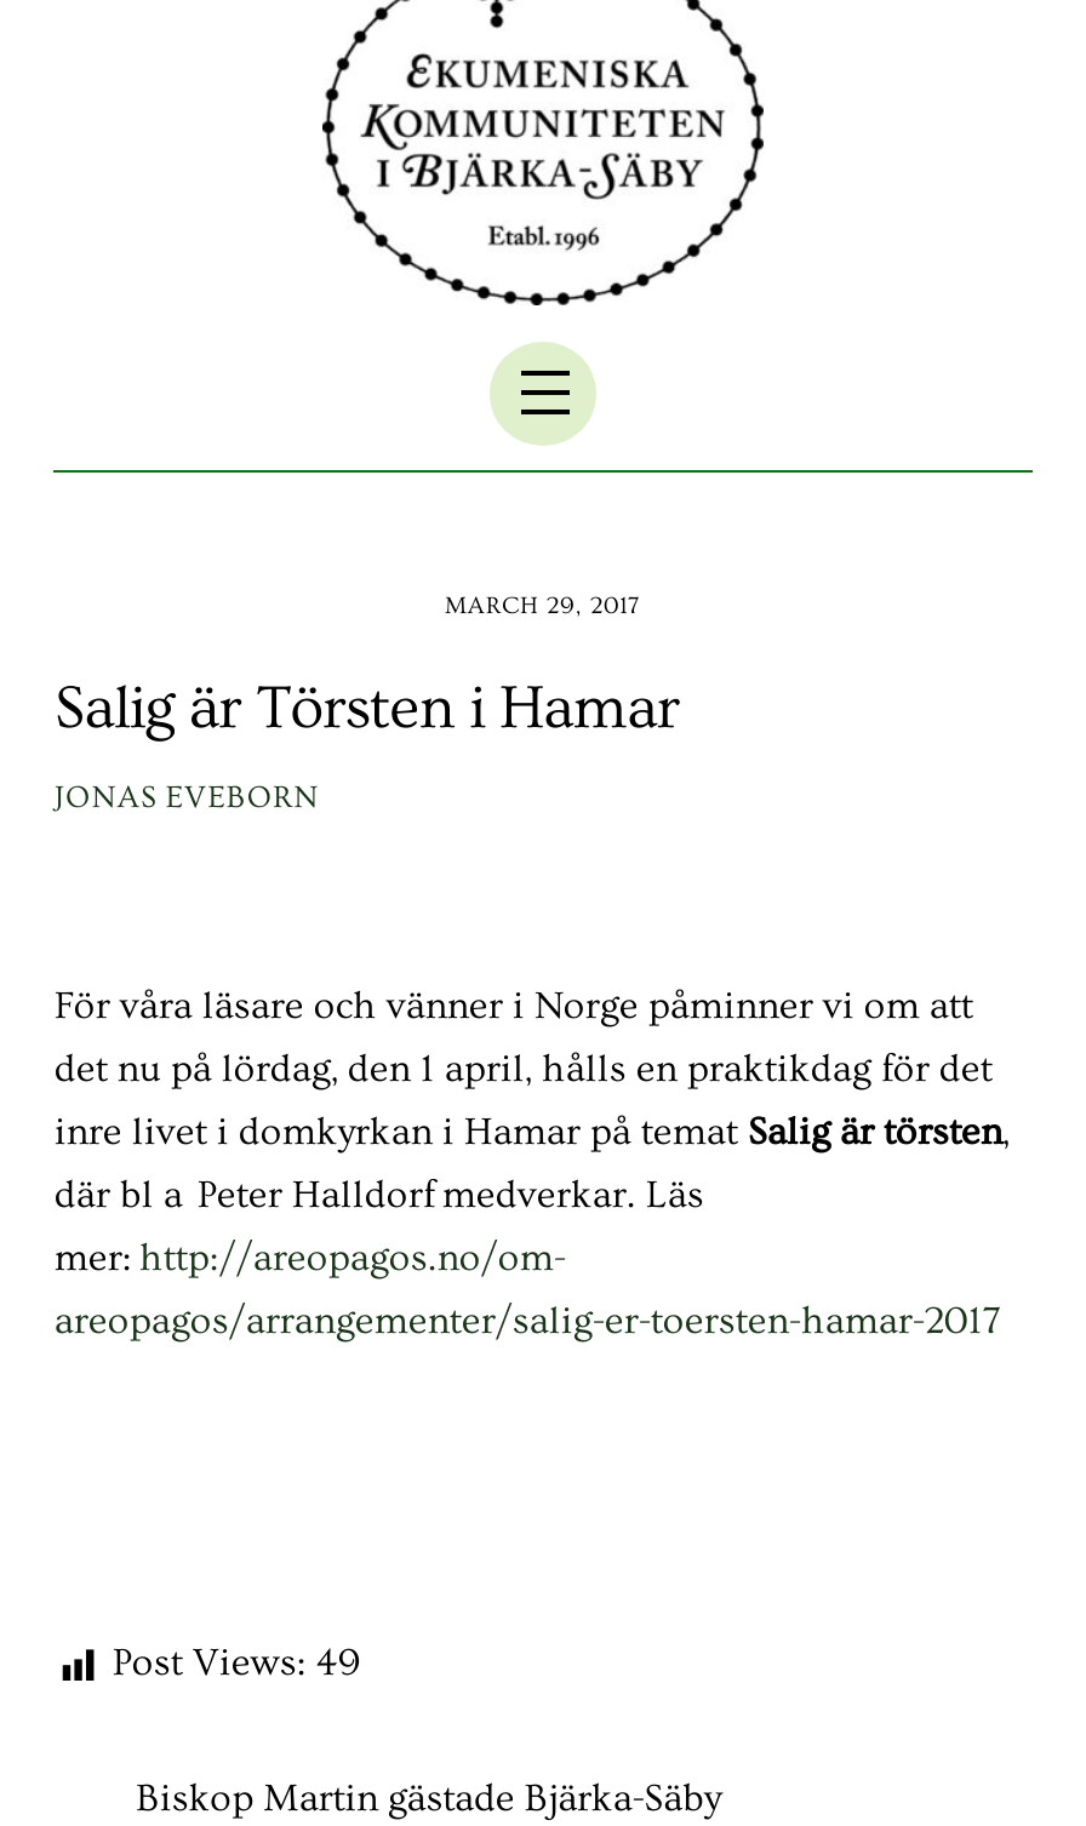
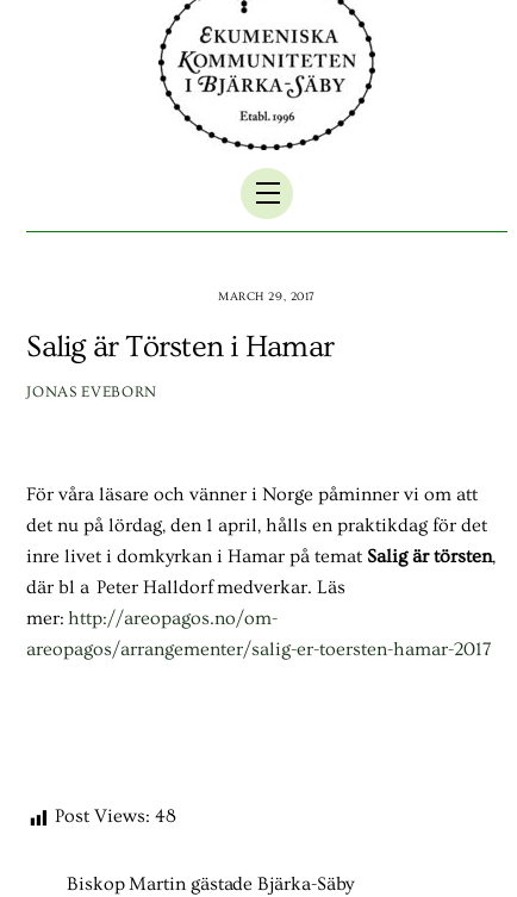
- Post Views: 49
+ Post Views: 48
